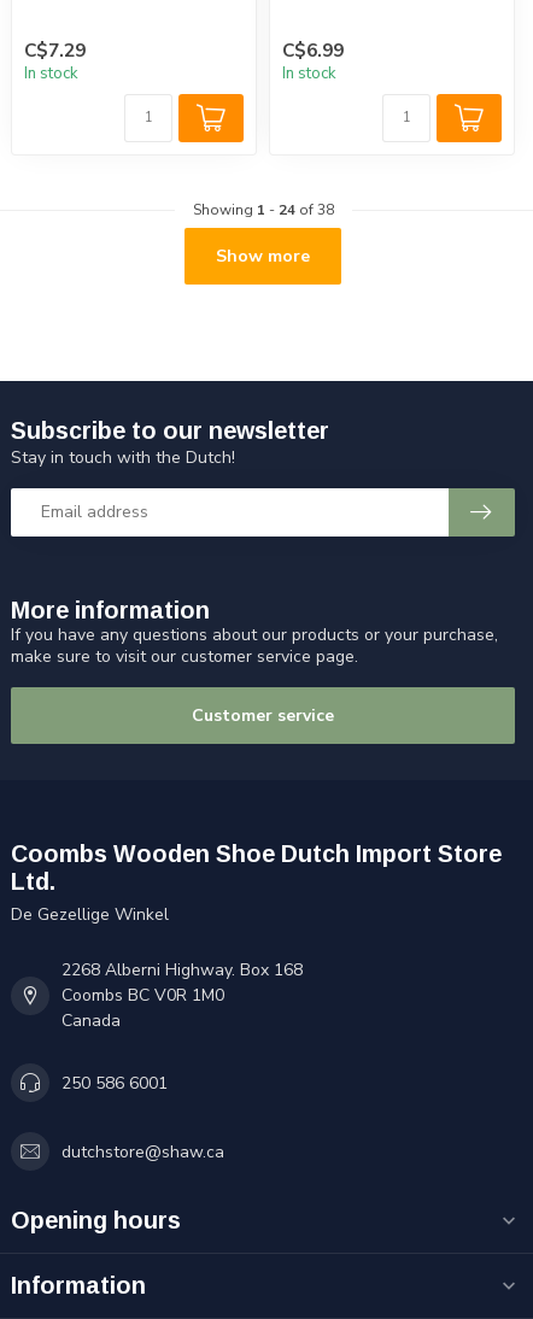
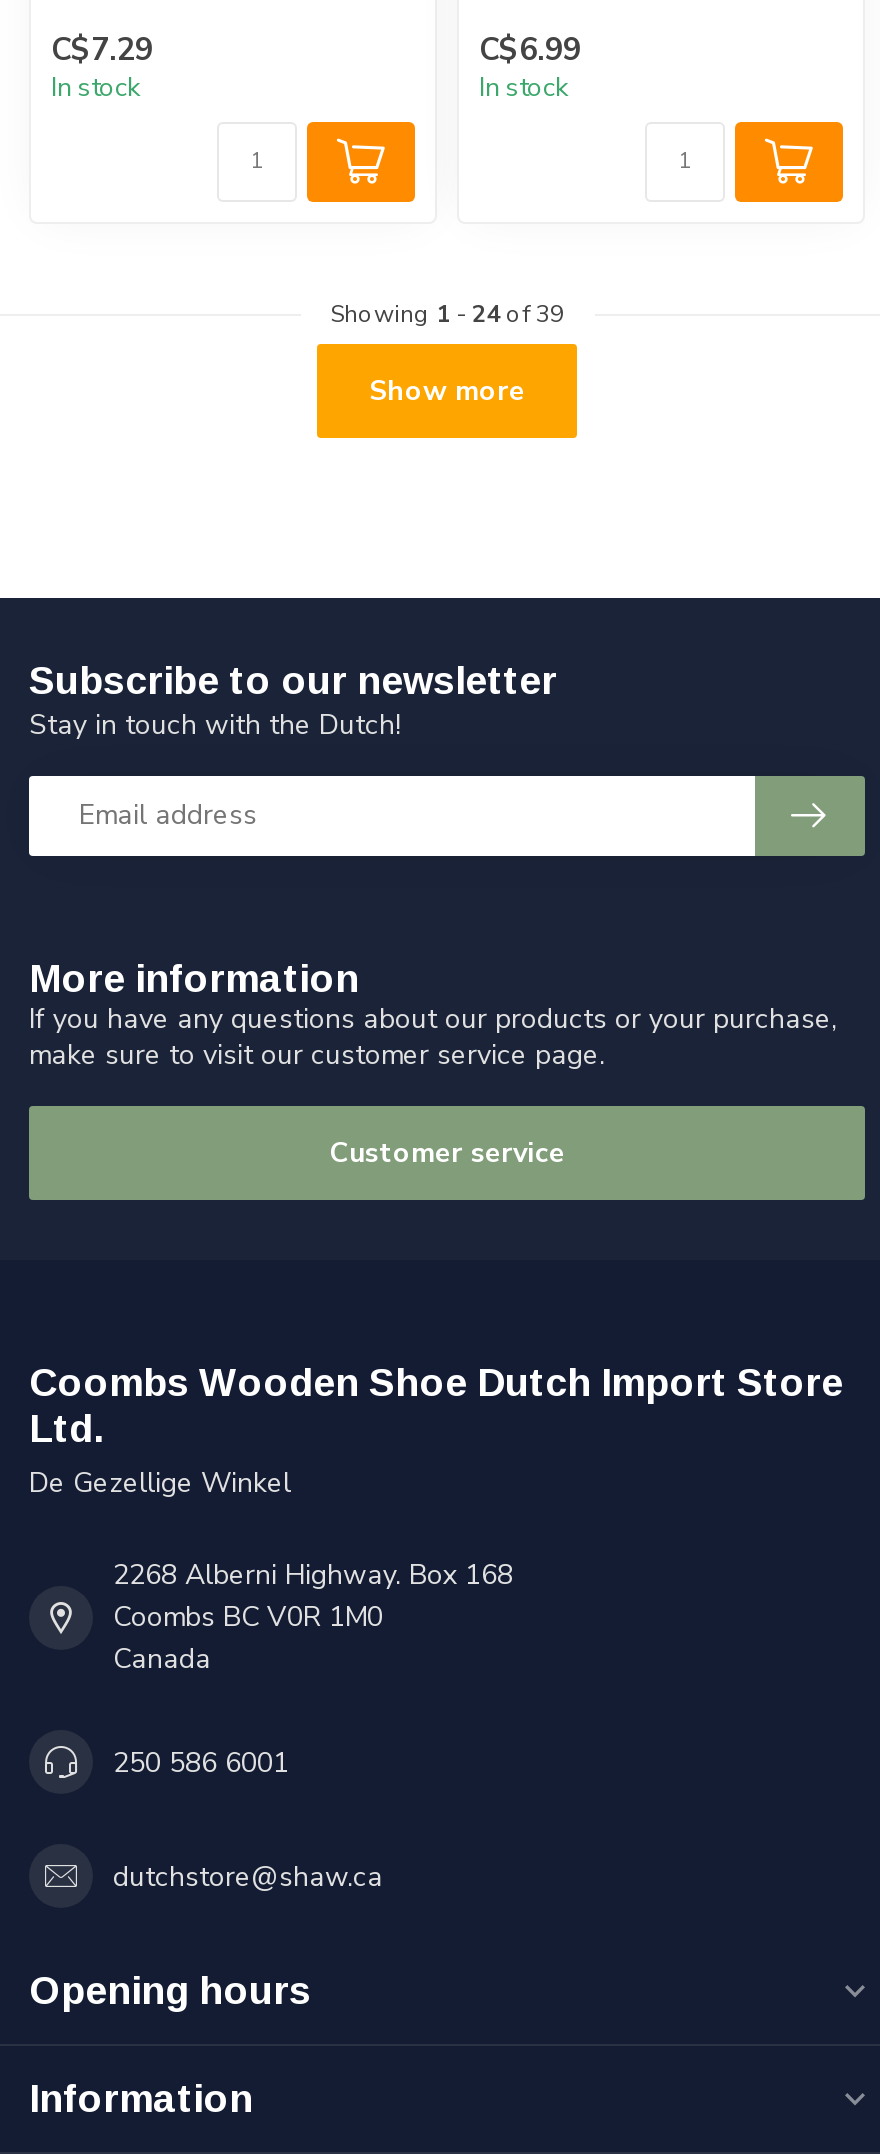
- Showing 1 - 24 of 38
+ Showing 1 - 24 of 39
